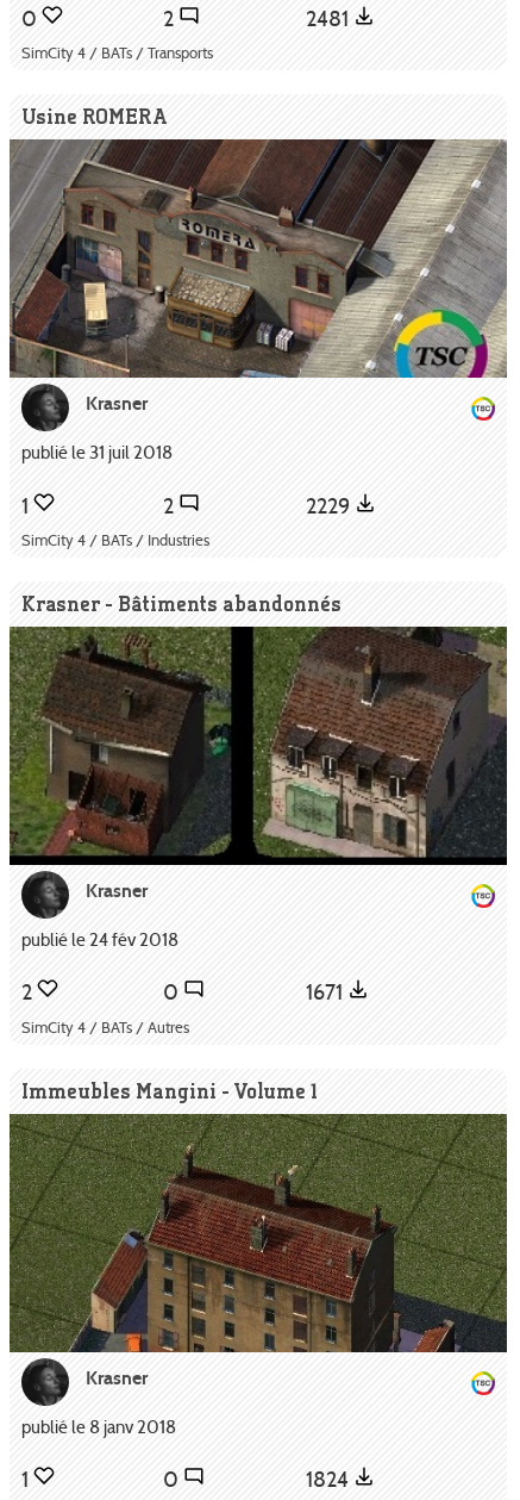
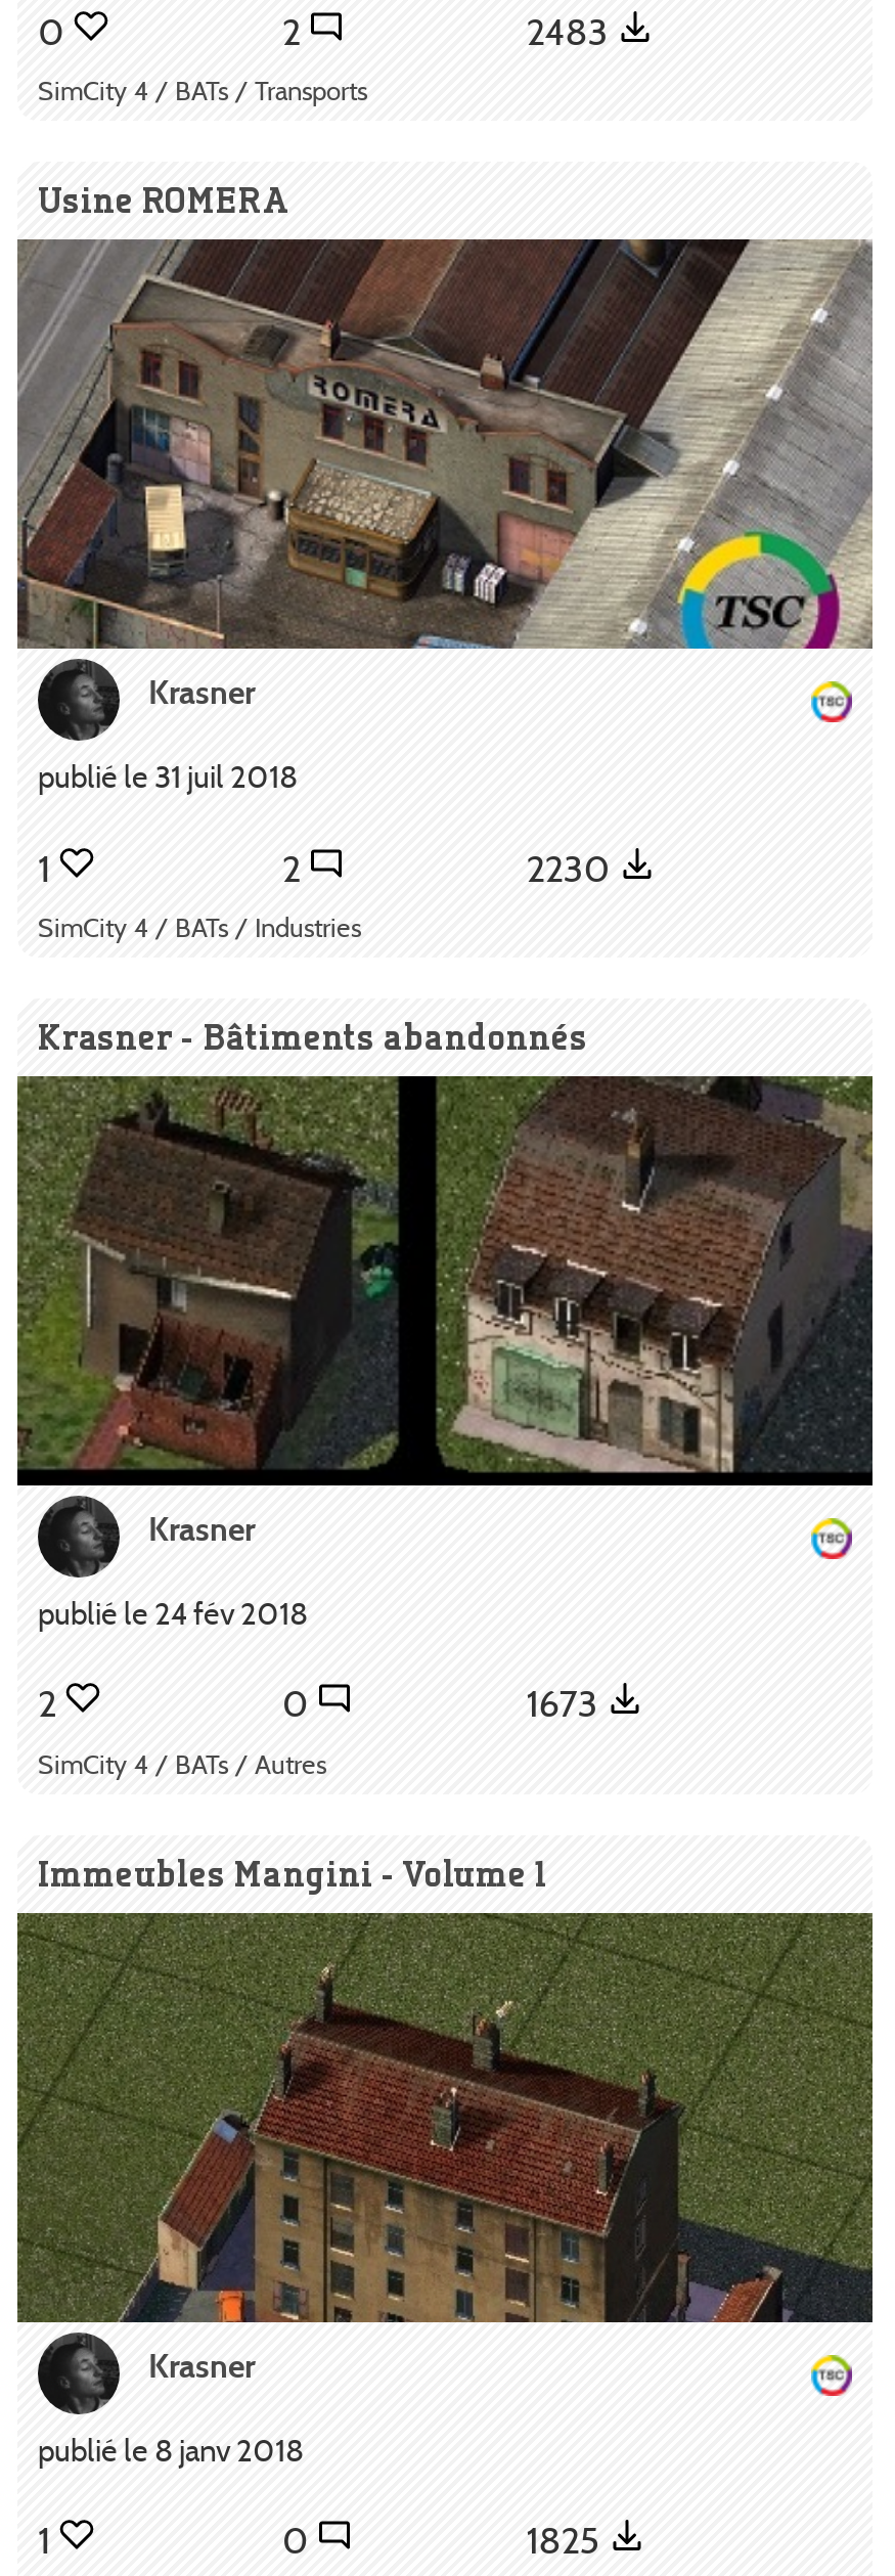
- 2481
+ 2483

- 2229
+ 2230

- 1671
+ 1673

- 1824
+ 1825
